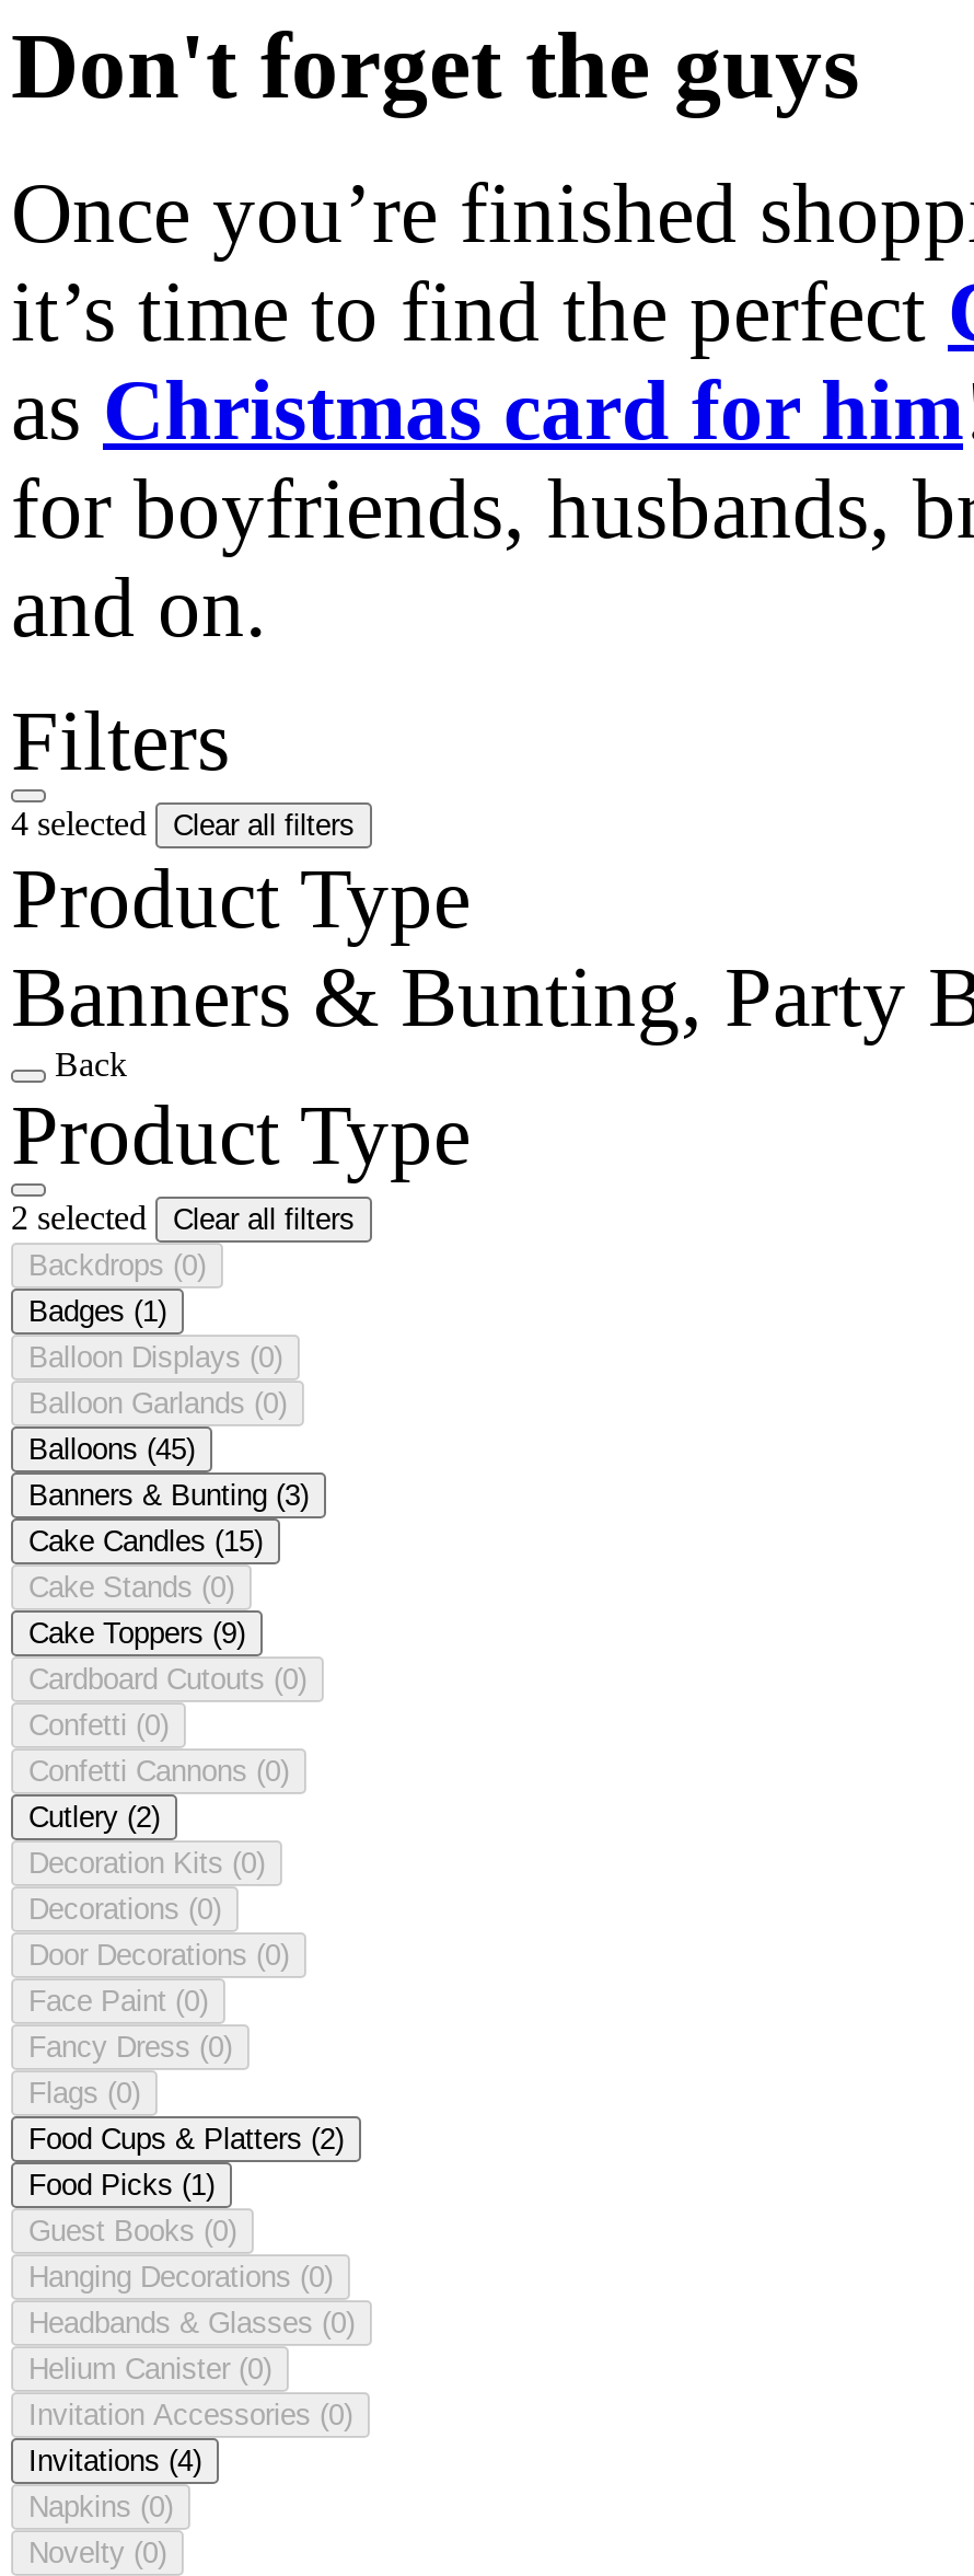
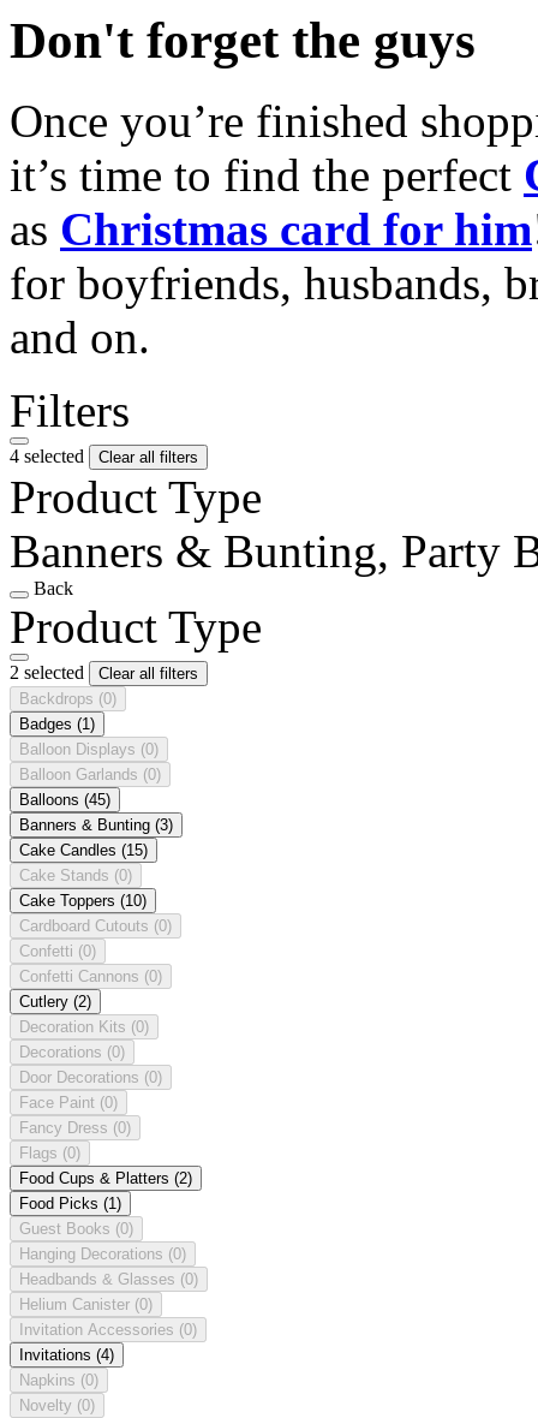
- Cake Toppers (9)
+ Cake Toppers (10)
